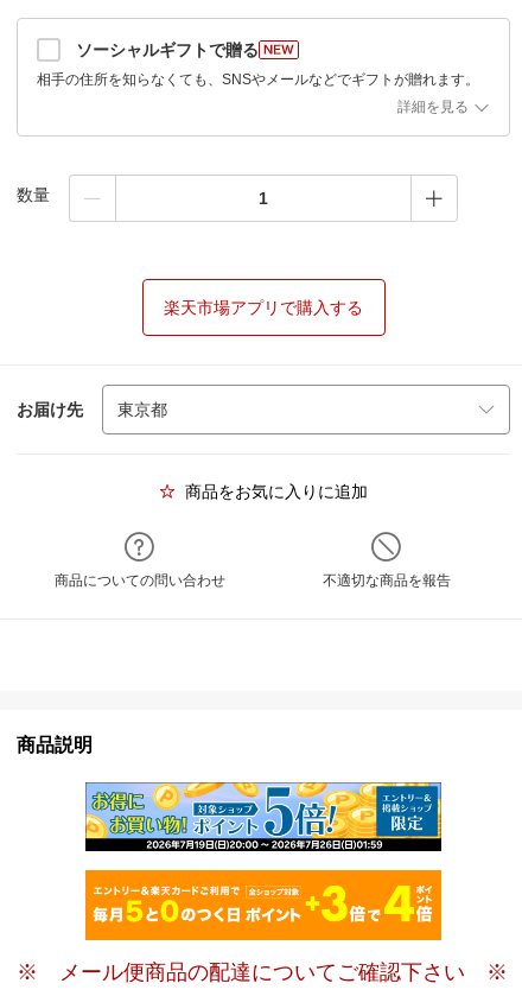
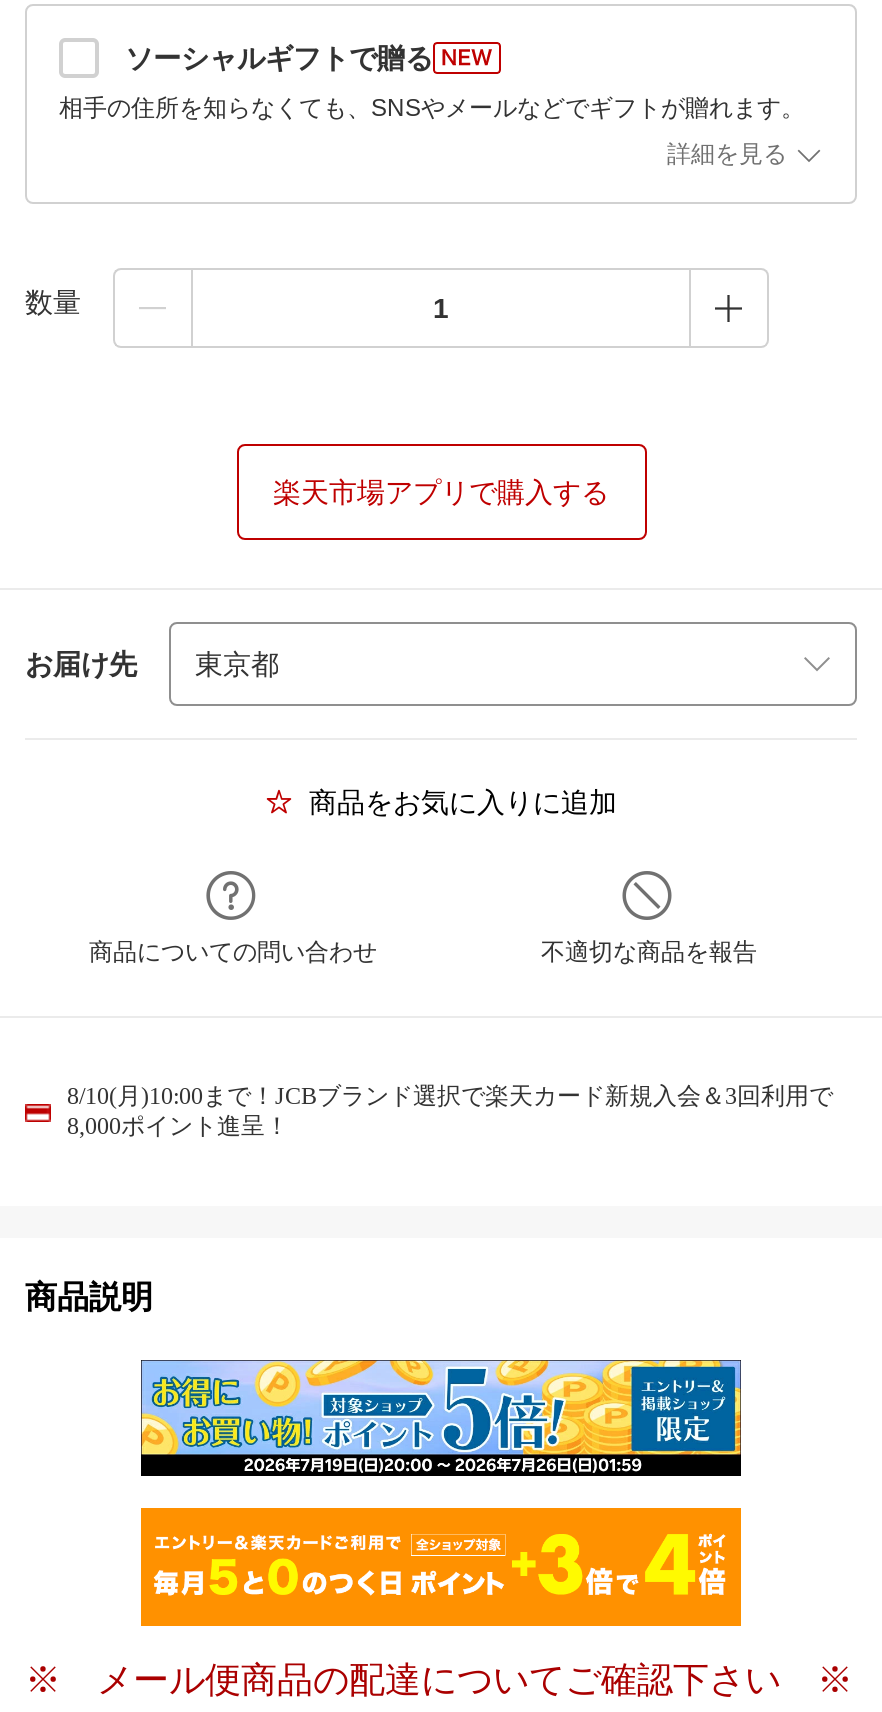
+ 8/10(月)10:00まで！JCBブランド選択で楽天カード新規入会＆3回利用で
+ 8,000ポイント進呈！
